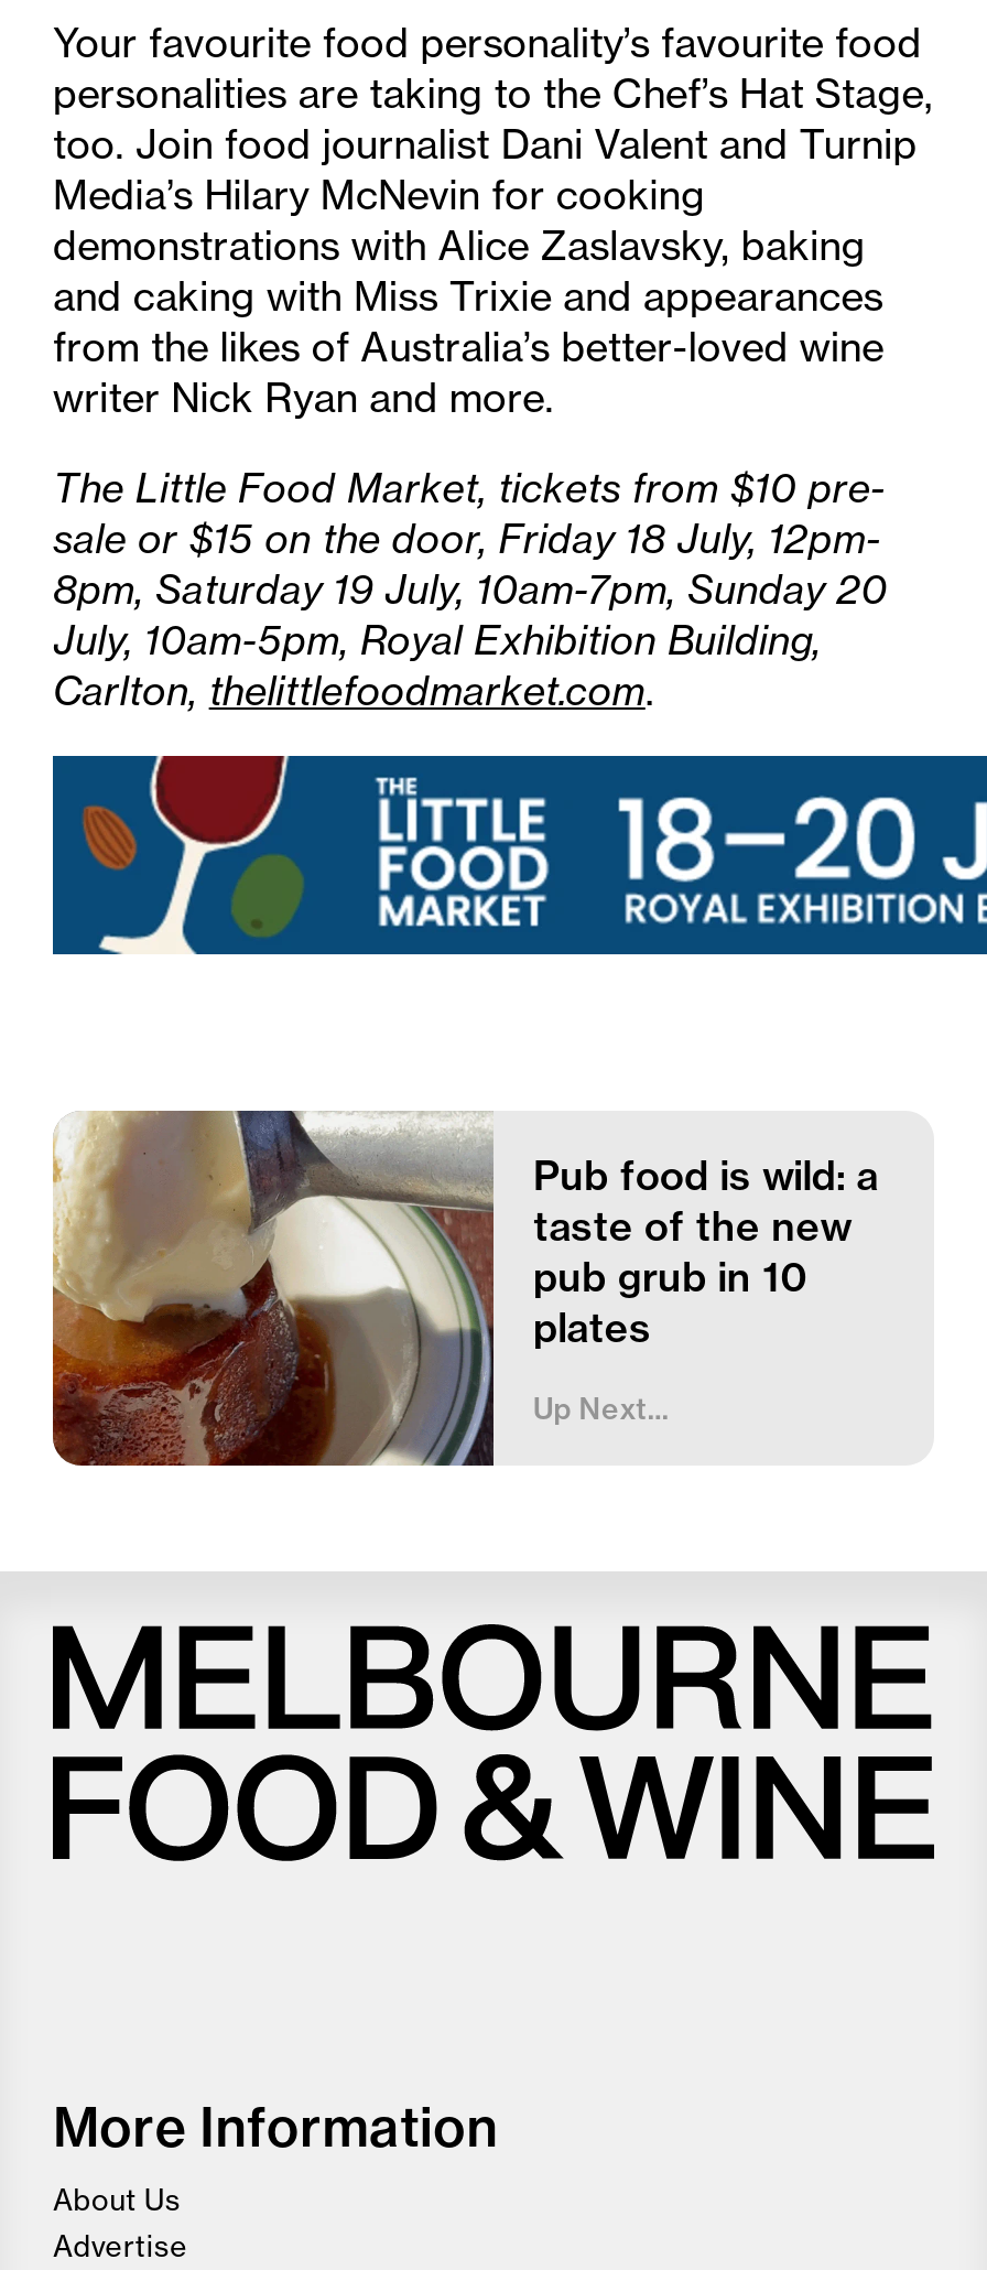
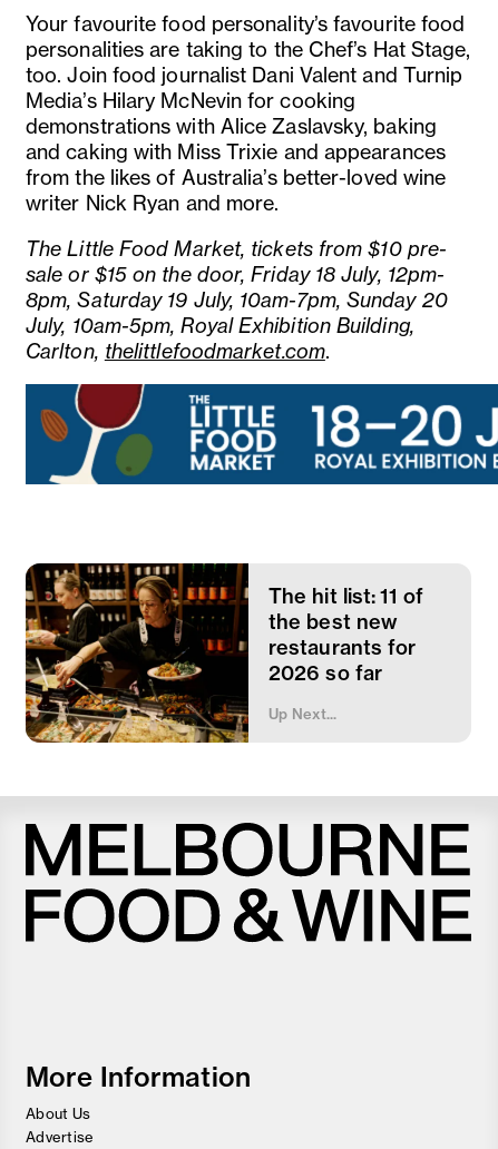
- [image]
- Pub food is wild: a
- taste of the new
- pub grub in 10
- plates
+ [image]
+ The hit list: 11 of
+ the best new
+ restaurants for
+ 2026 so far
